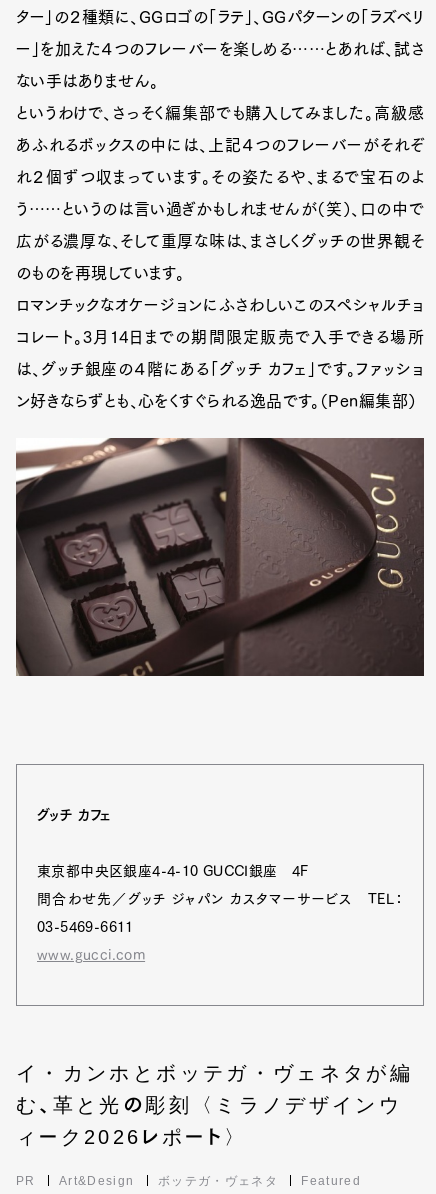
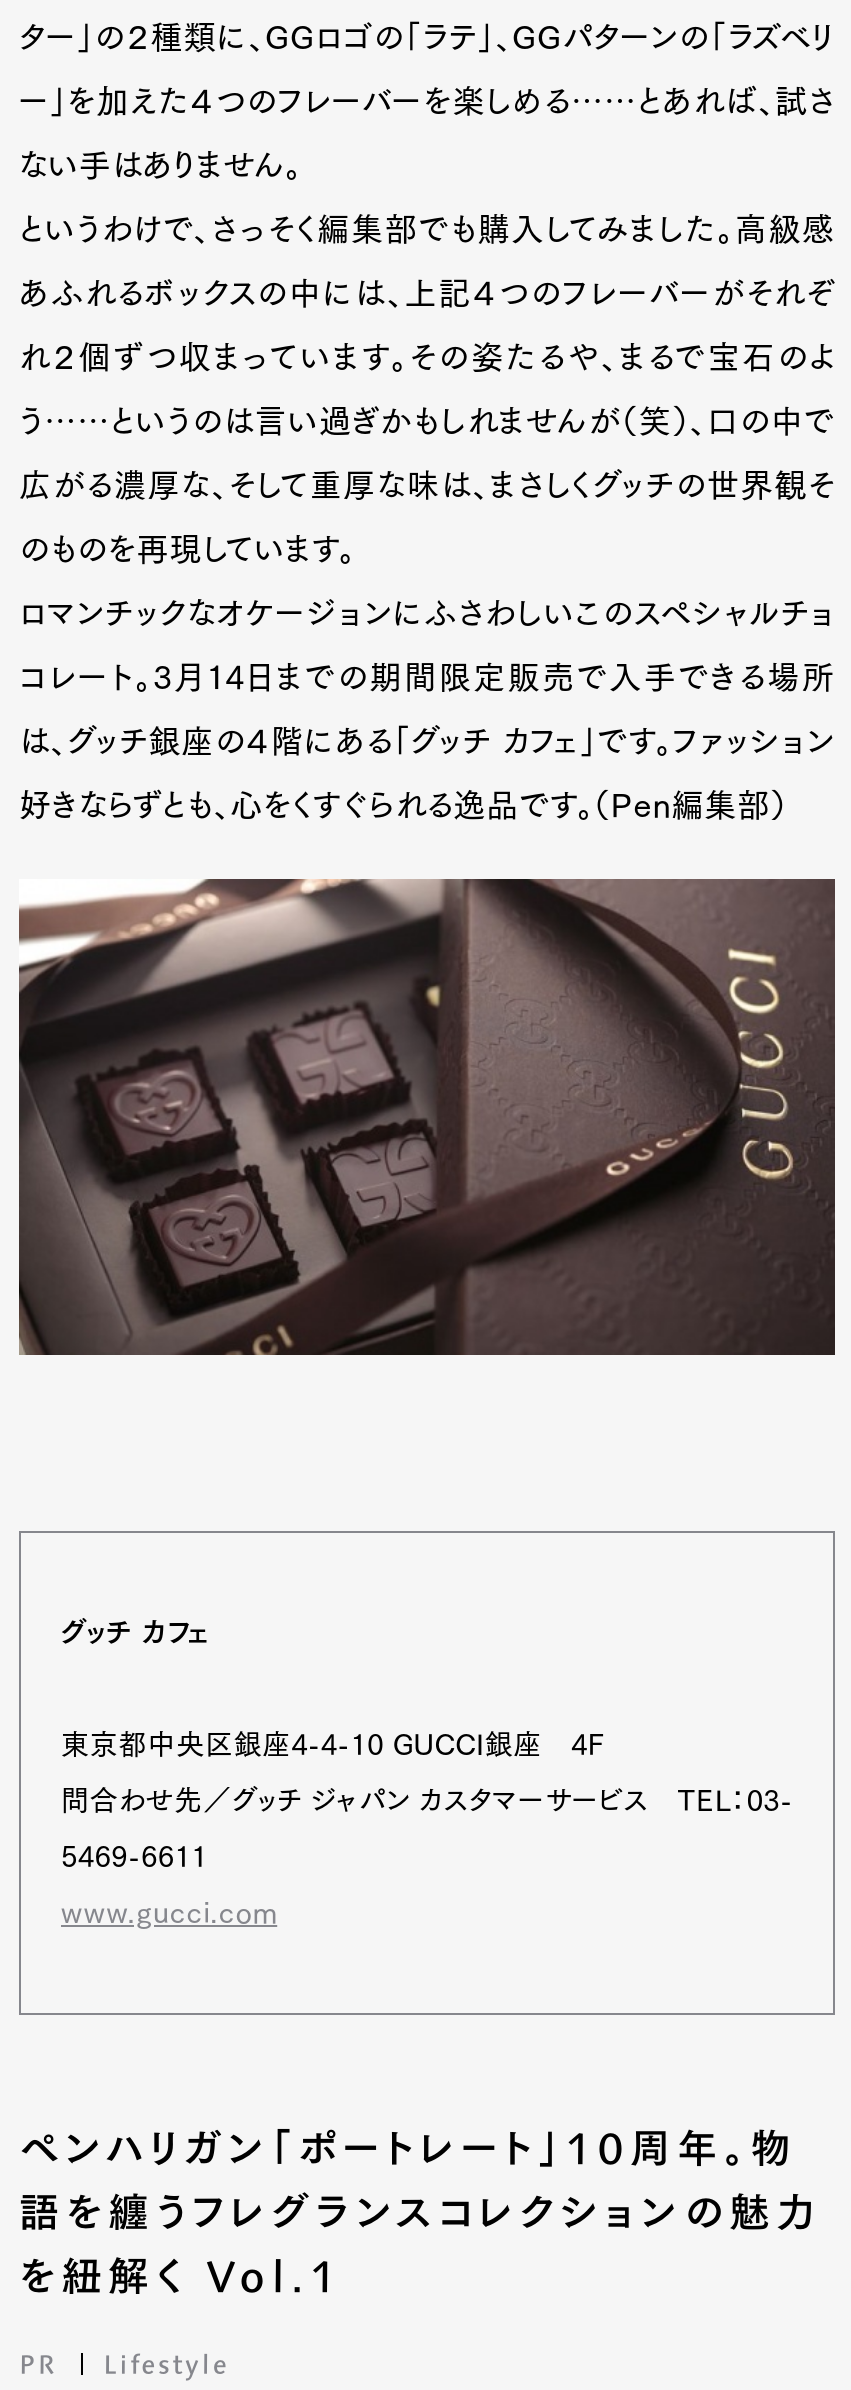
- イ・カンホとボッテガ・ヴェネタが編
+ ペンハリガン「ポートレート」10周年。物

- む、革と光の彫刻〈ミラノデザインウ
+ 語を纏うフレグランスコレクションの魅力

- ィーク2026レポート〉
+ を紐解く Vol.1

- Art&Design
- ボッテガ・ヴェネタ
- Featured
+ Lifestyle
